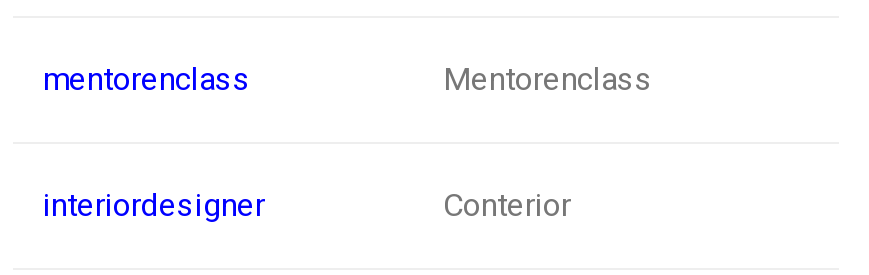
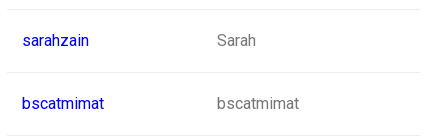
- mentorenclass
- Mentorenclass
+ sarahzain
+ Sarah

- interiordesigner
- Conterior
+ bscatmimat
+ bscatmimat
